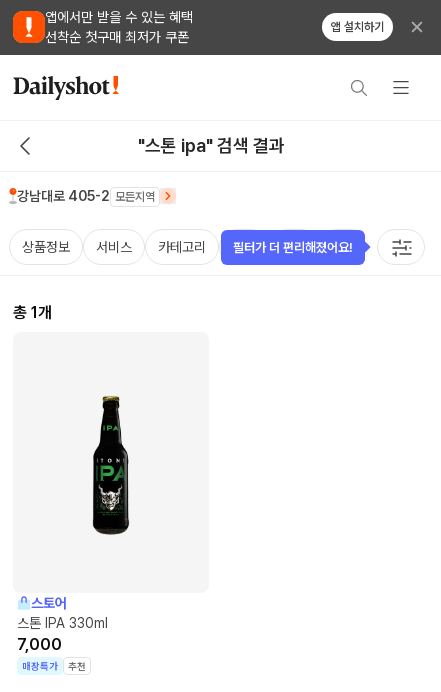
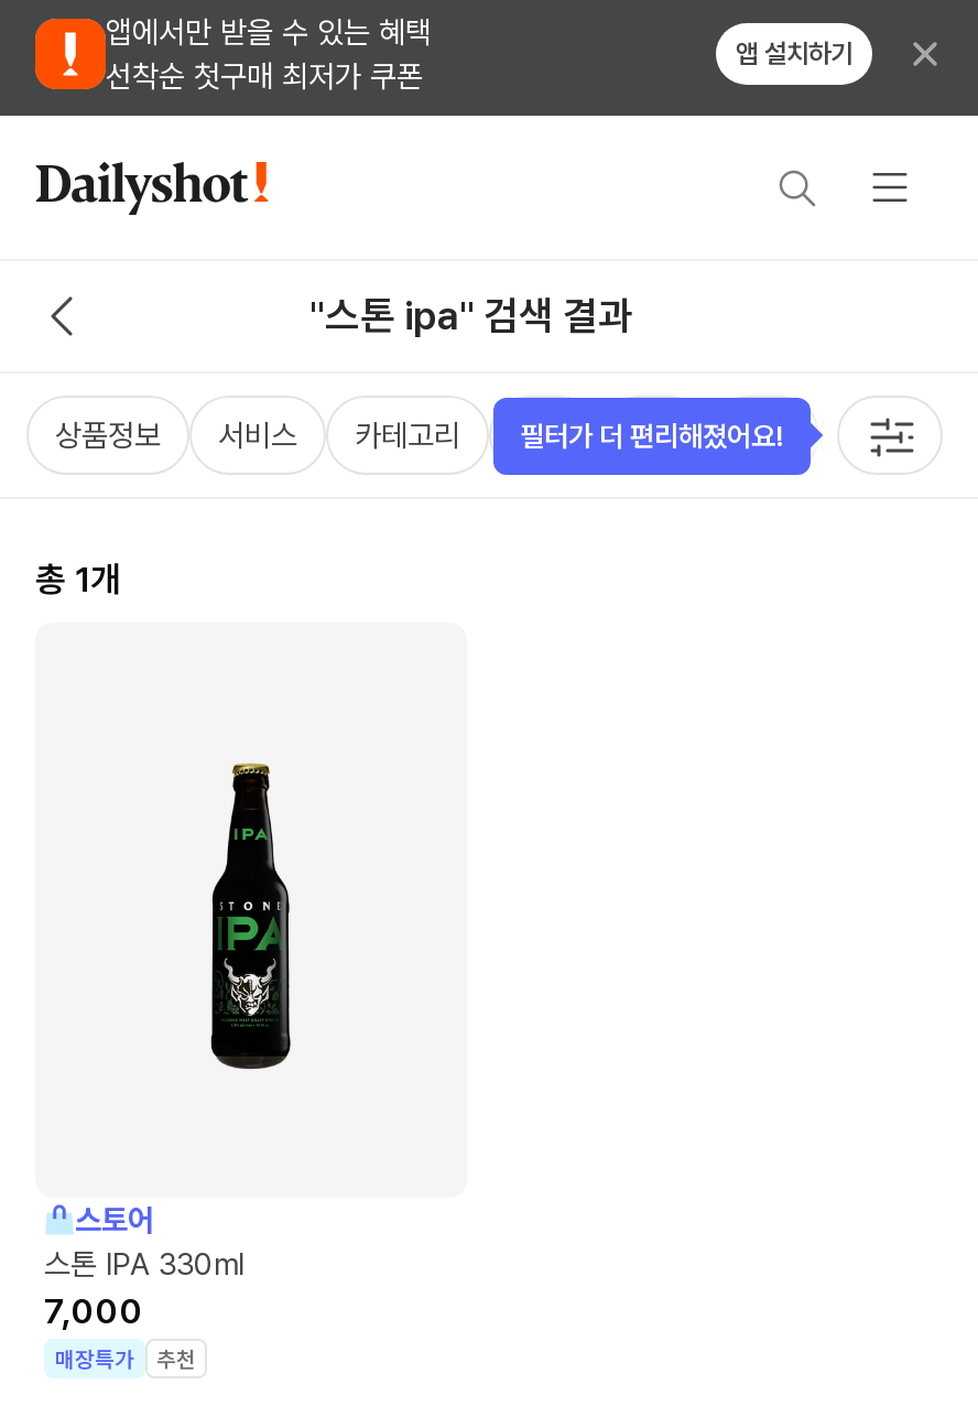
- 강남대로 405-2 모든지역
